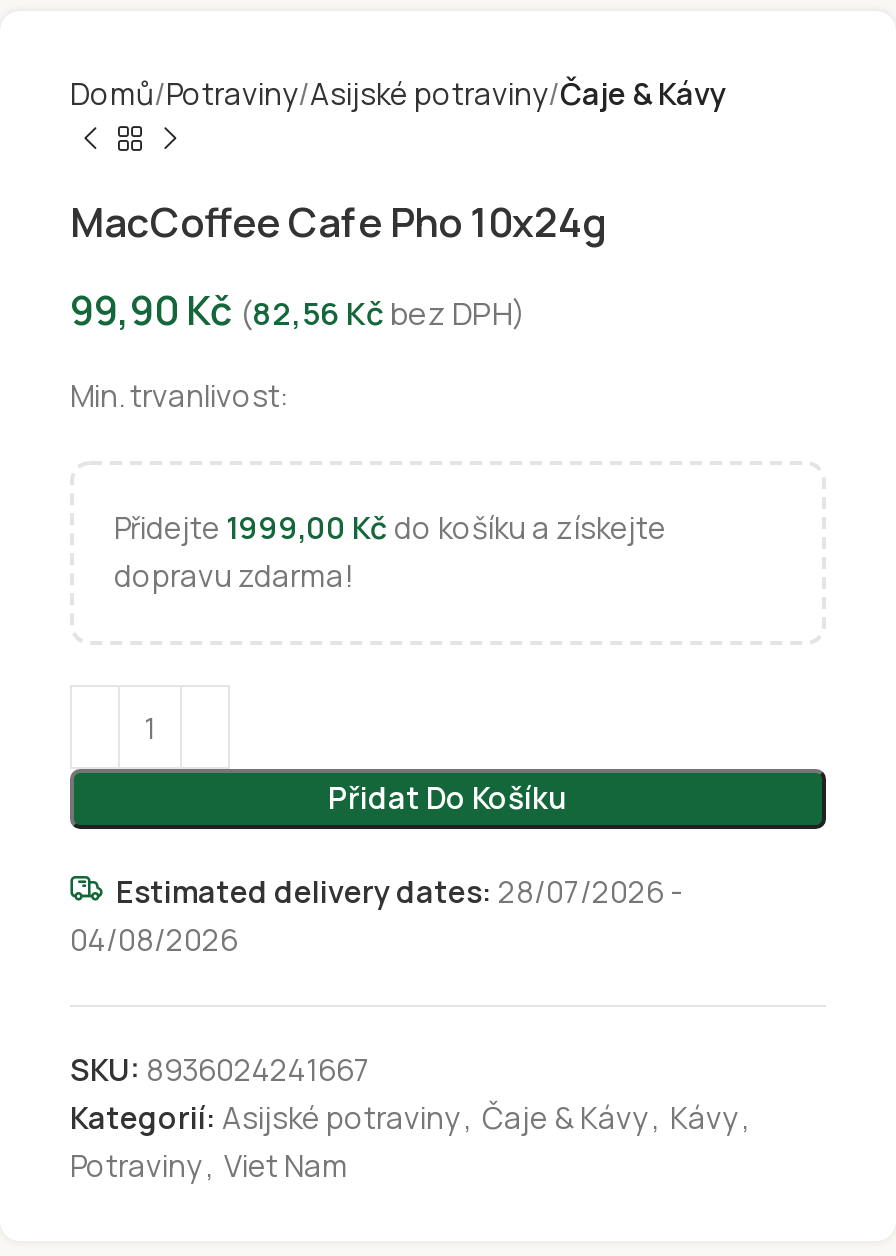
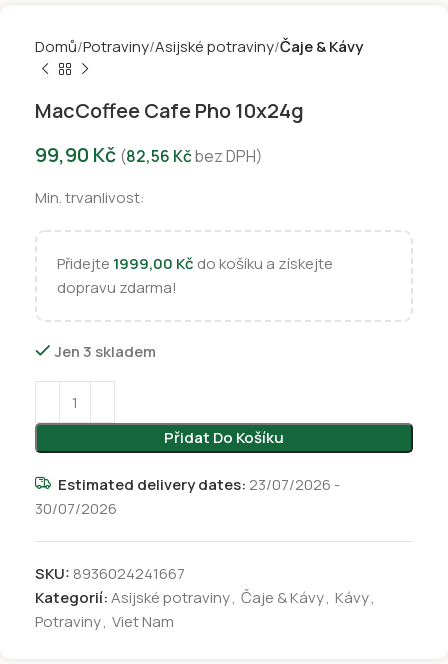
+ Jen 3 skladem

- Estimated delivery dates: 28/07/2026 -
+ Estimated delivery dates: 23/07/2026 -

- 04/08/2026
+ 30/07/2026
